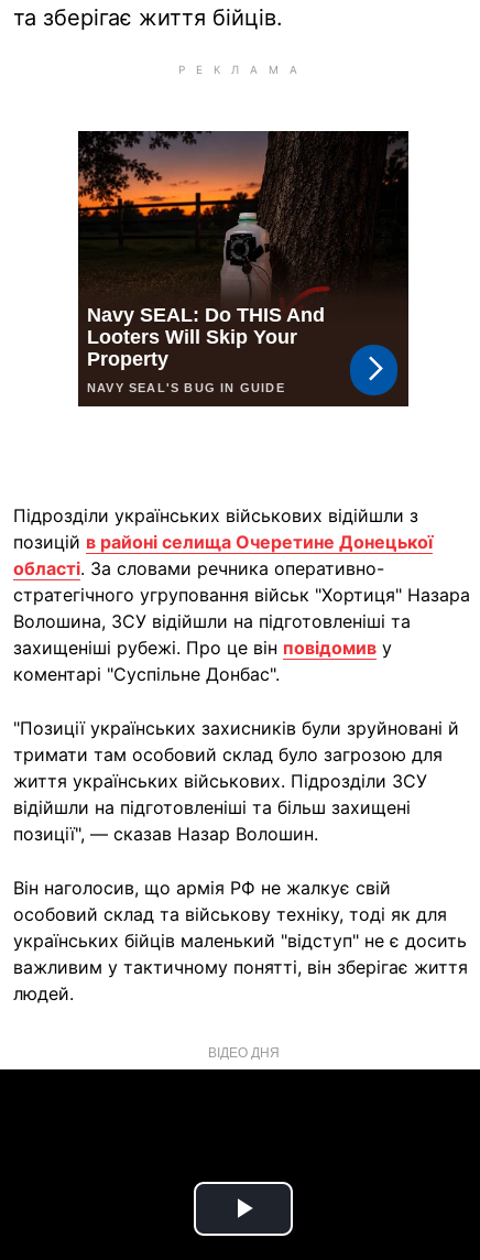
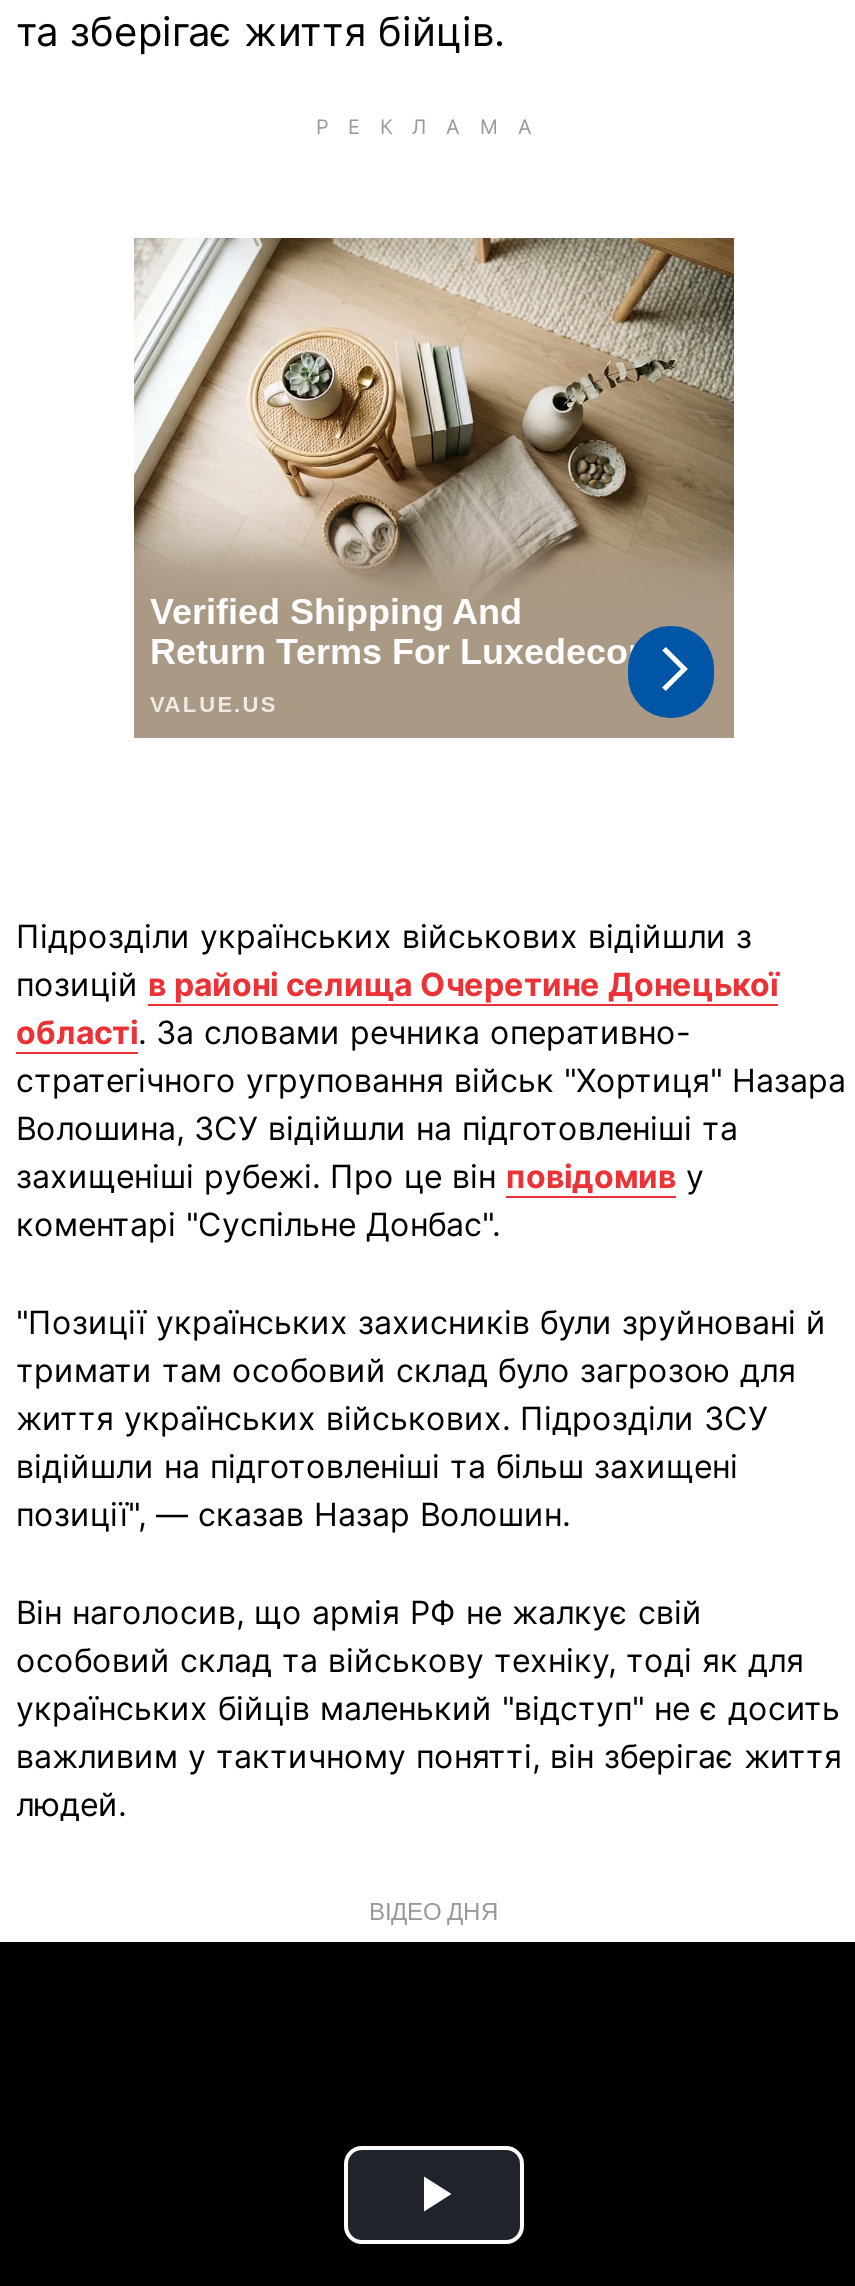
- [image]
+ [image]
